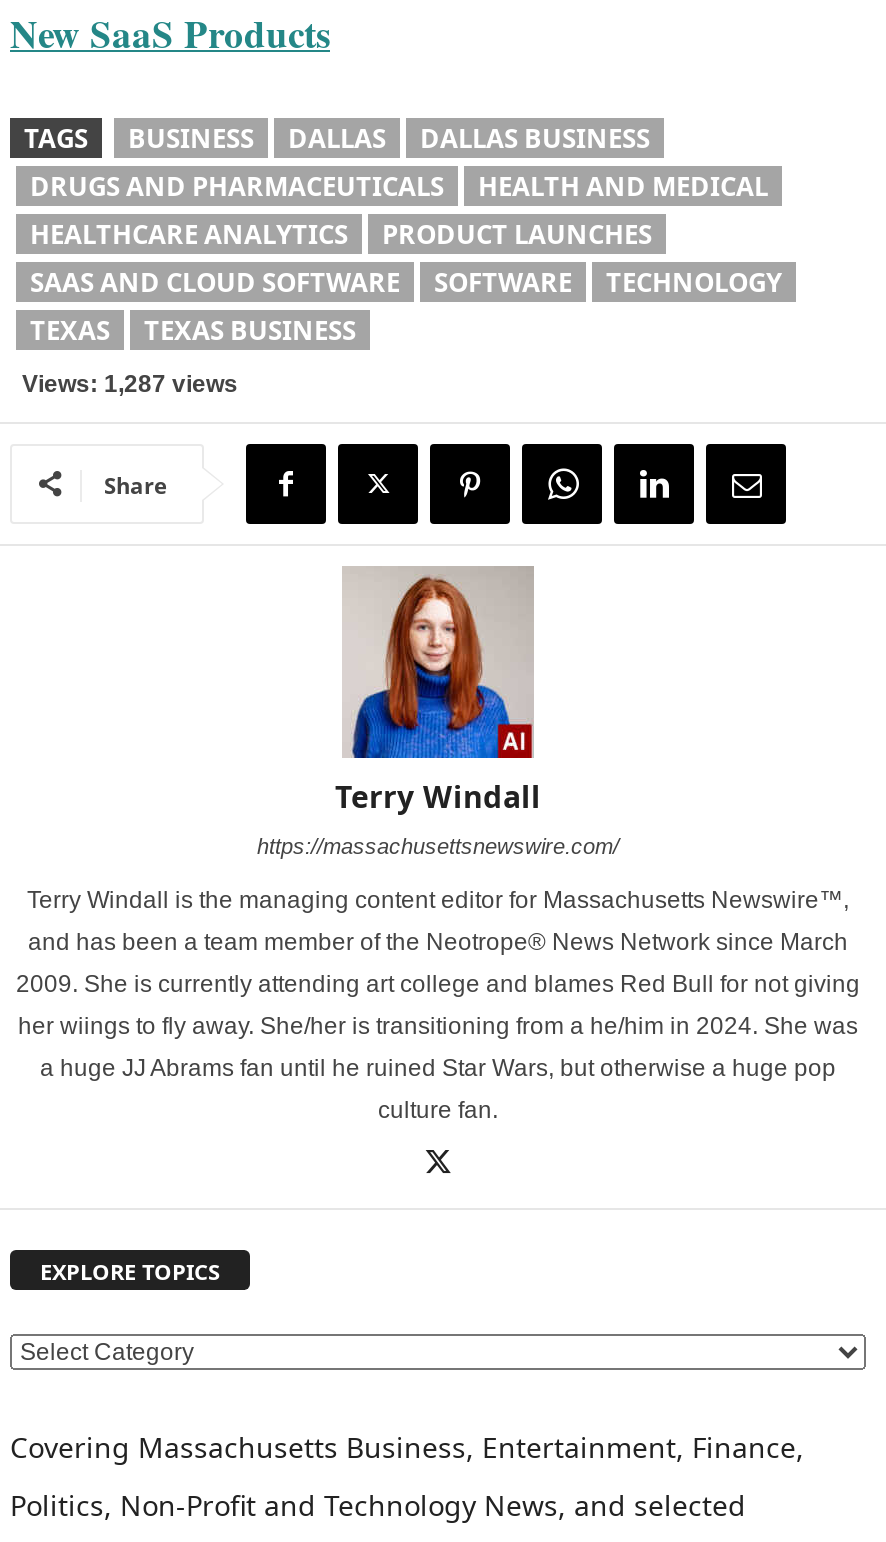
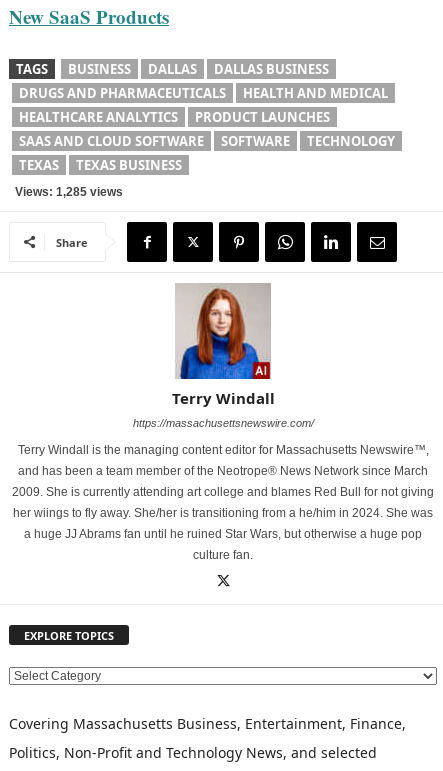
- Views: 1,287 views
+ Views: 1,285 views
